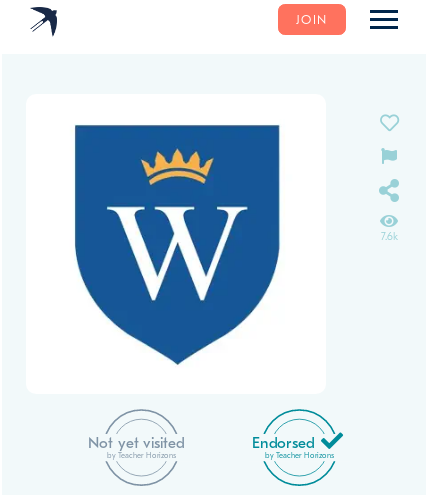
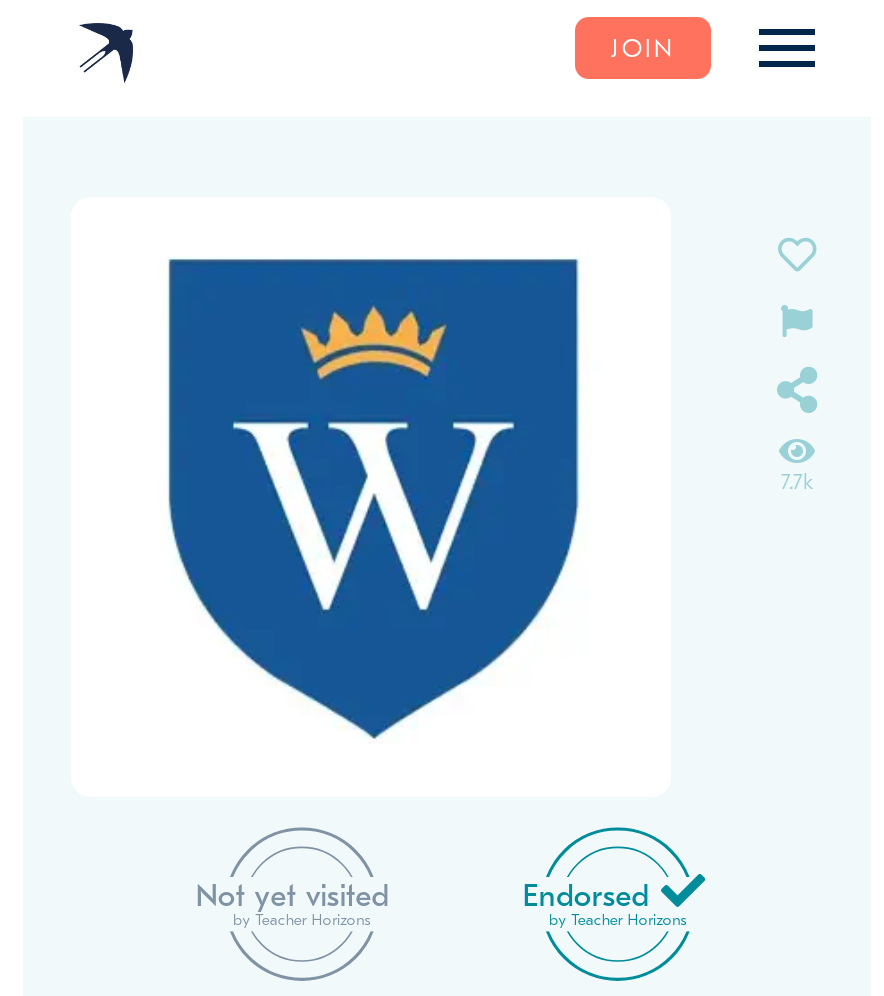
- 7.6k
+ 7.7k
